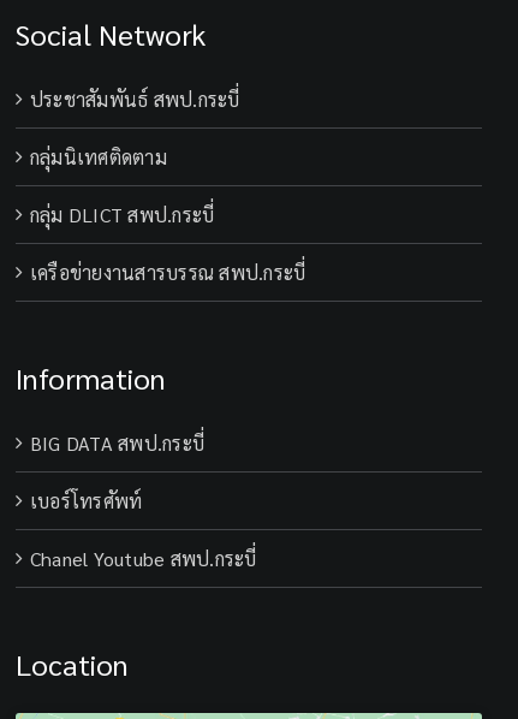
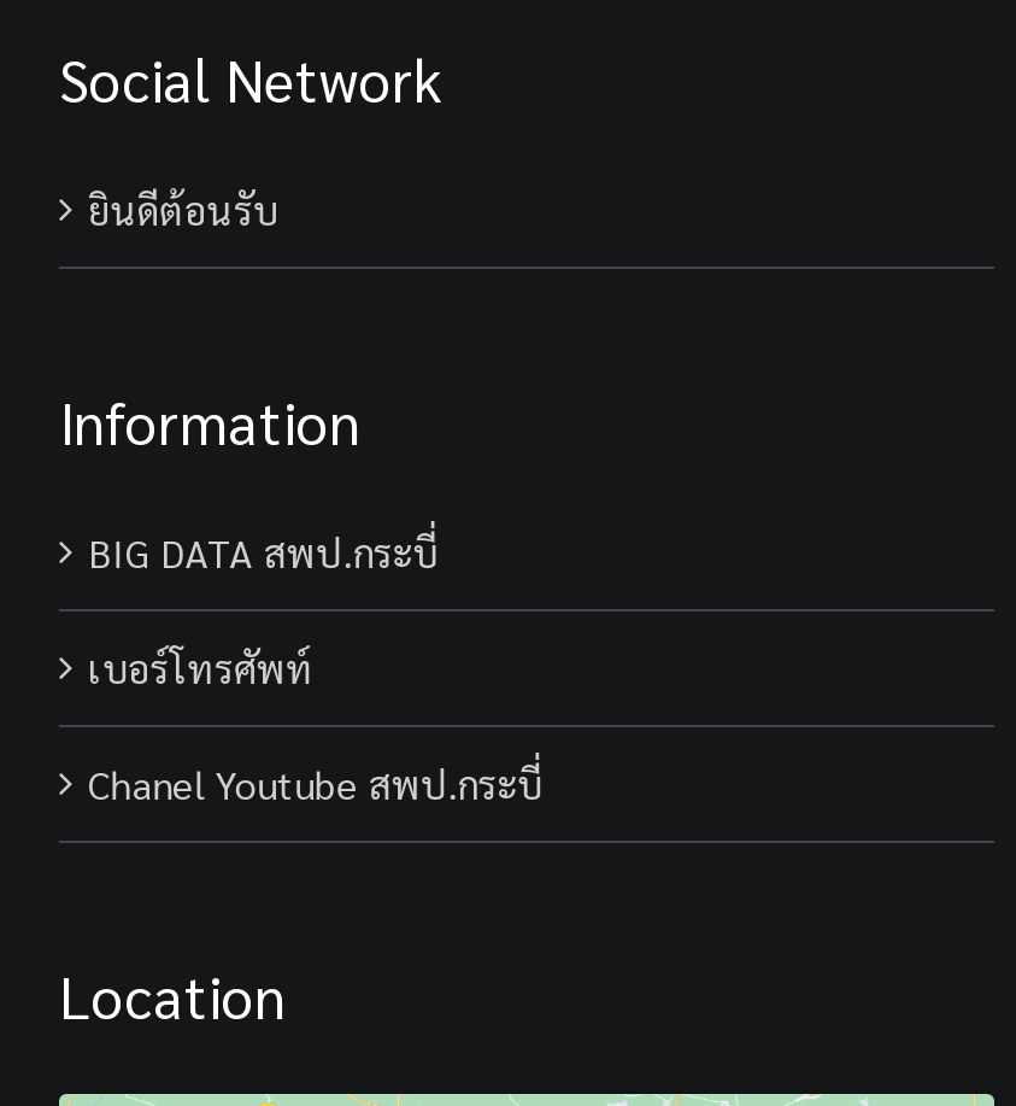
- ประชาสัมพันธ์ สพป.กระบี่
- กลุ่มนิเทศติดตาม
- กลุ่ม DLICT สพป.กระบี่
- เครือข่ายงานสารบรรณ สพป.กระบี่
+ ยินดีต้อนรับ
